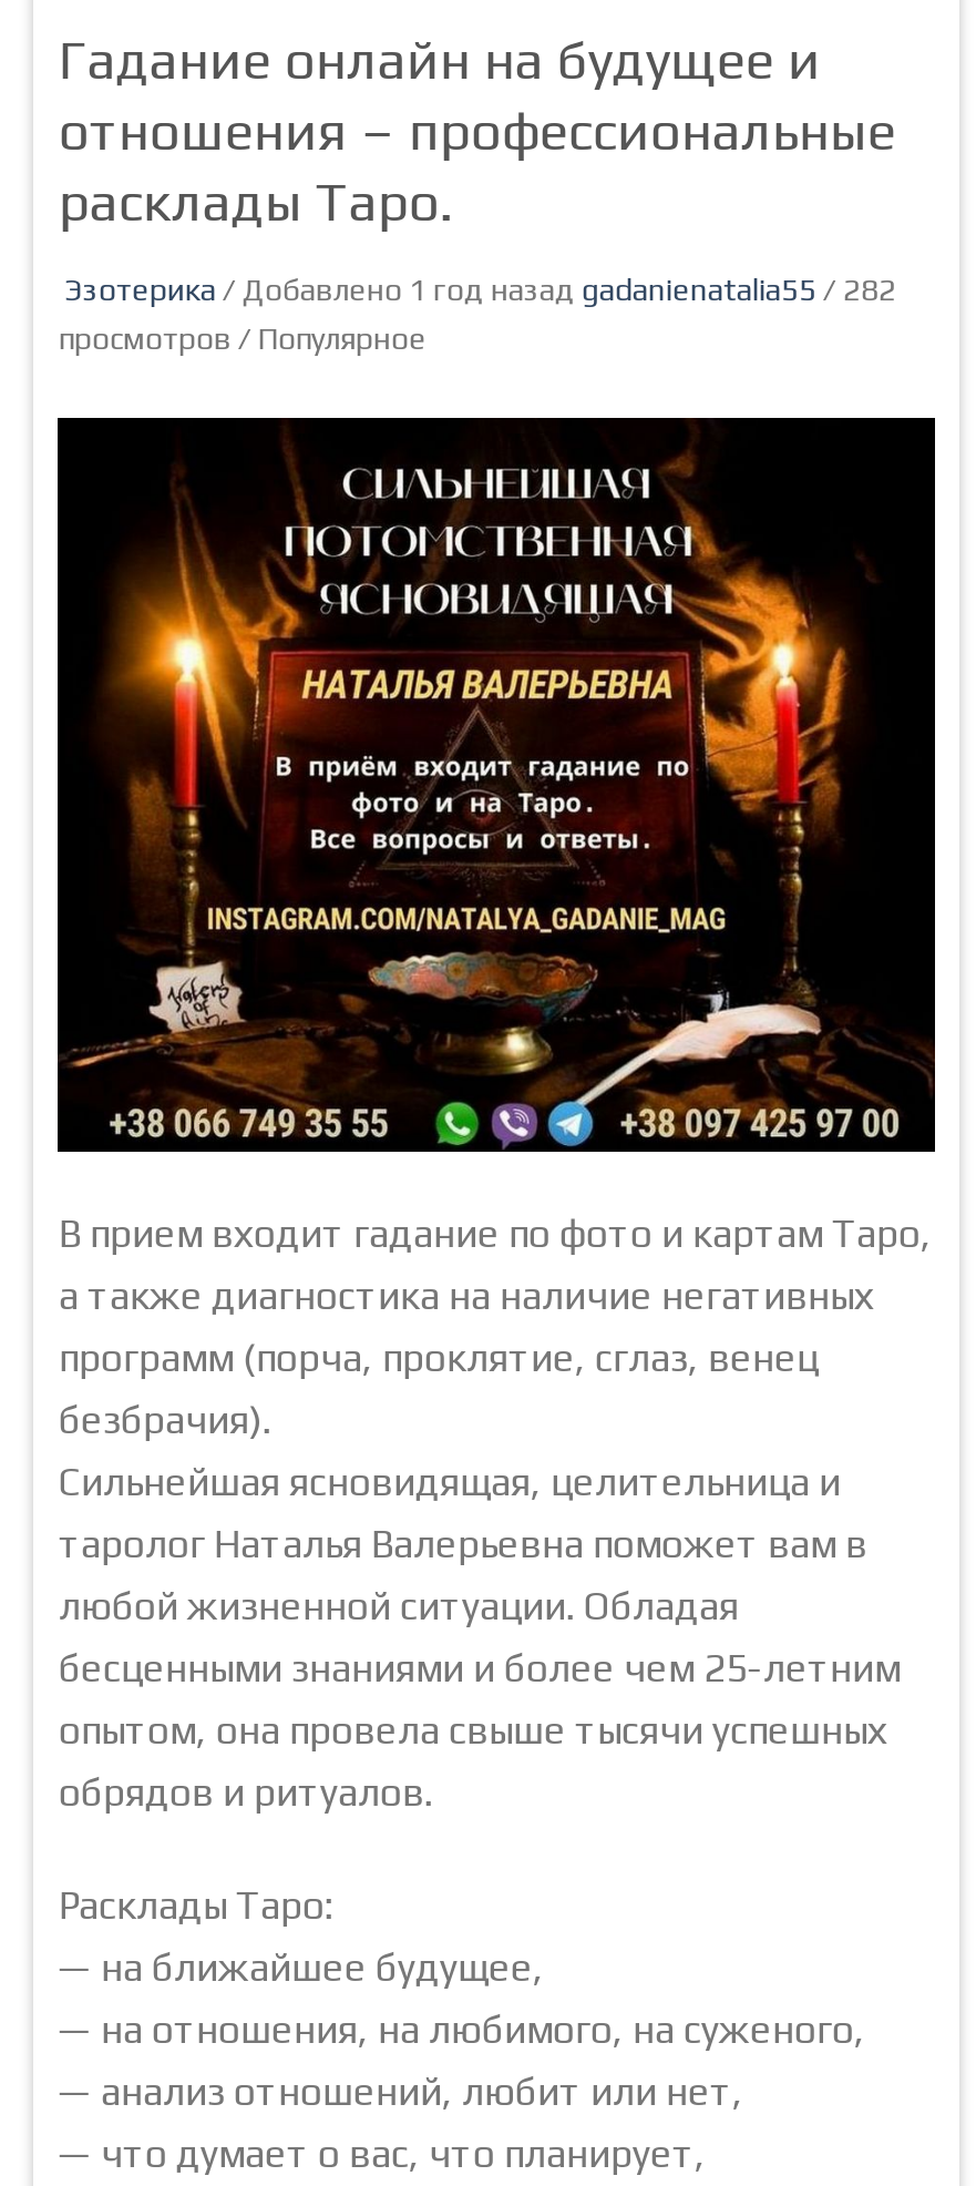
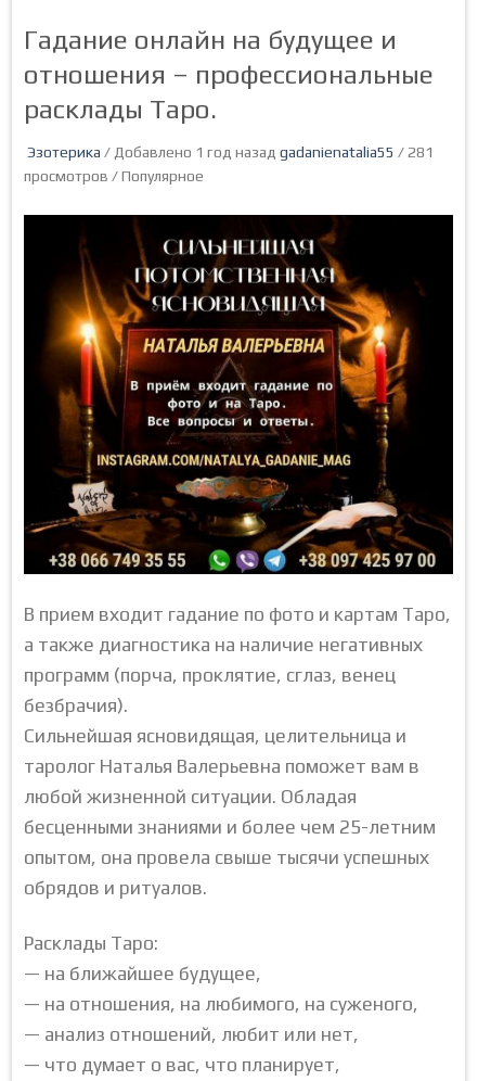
- Эзотерика / Добавлено 1 год назад gadanienatalia55 / 282
+ Эзотерика / Добавлено 1 год назад gadanienatalia55 / 281
